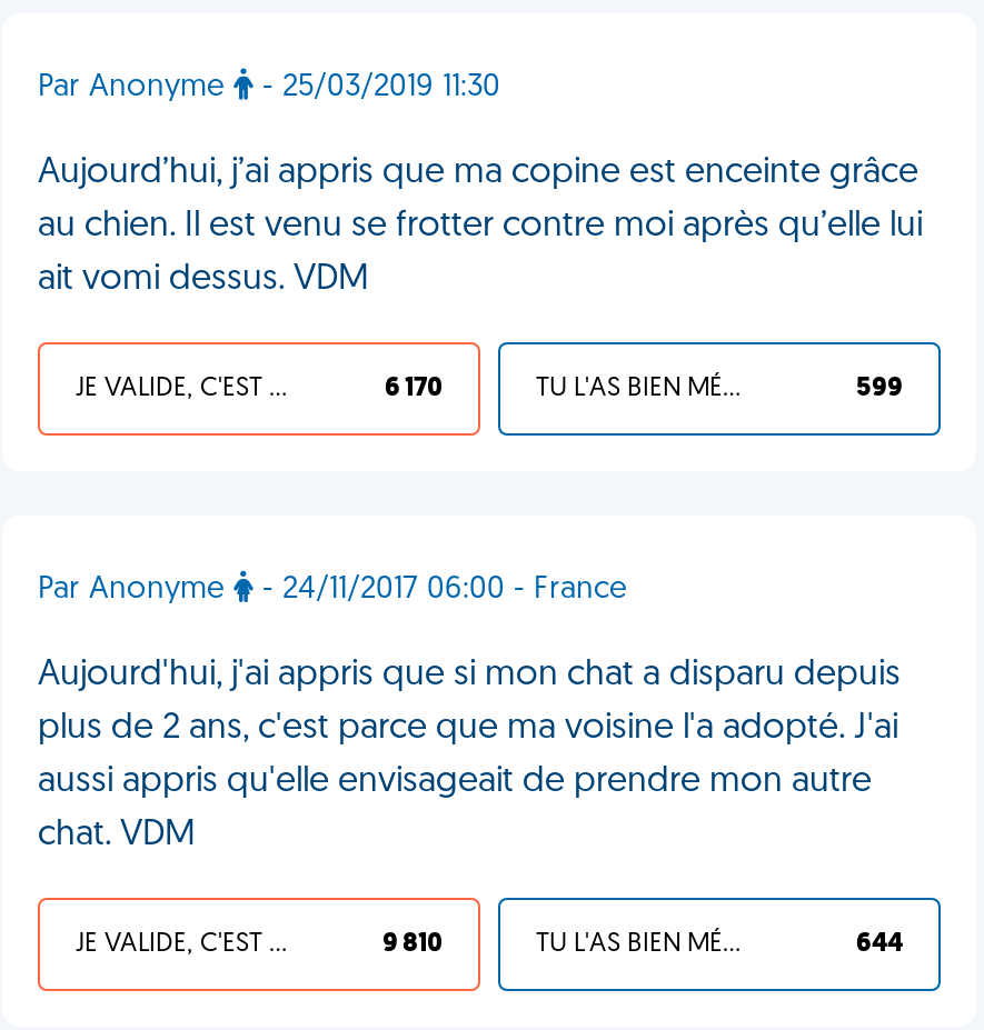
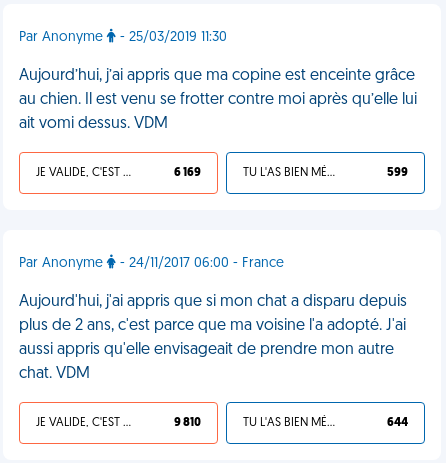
- 6 170
+ 6 169
